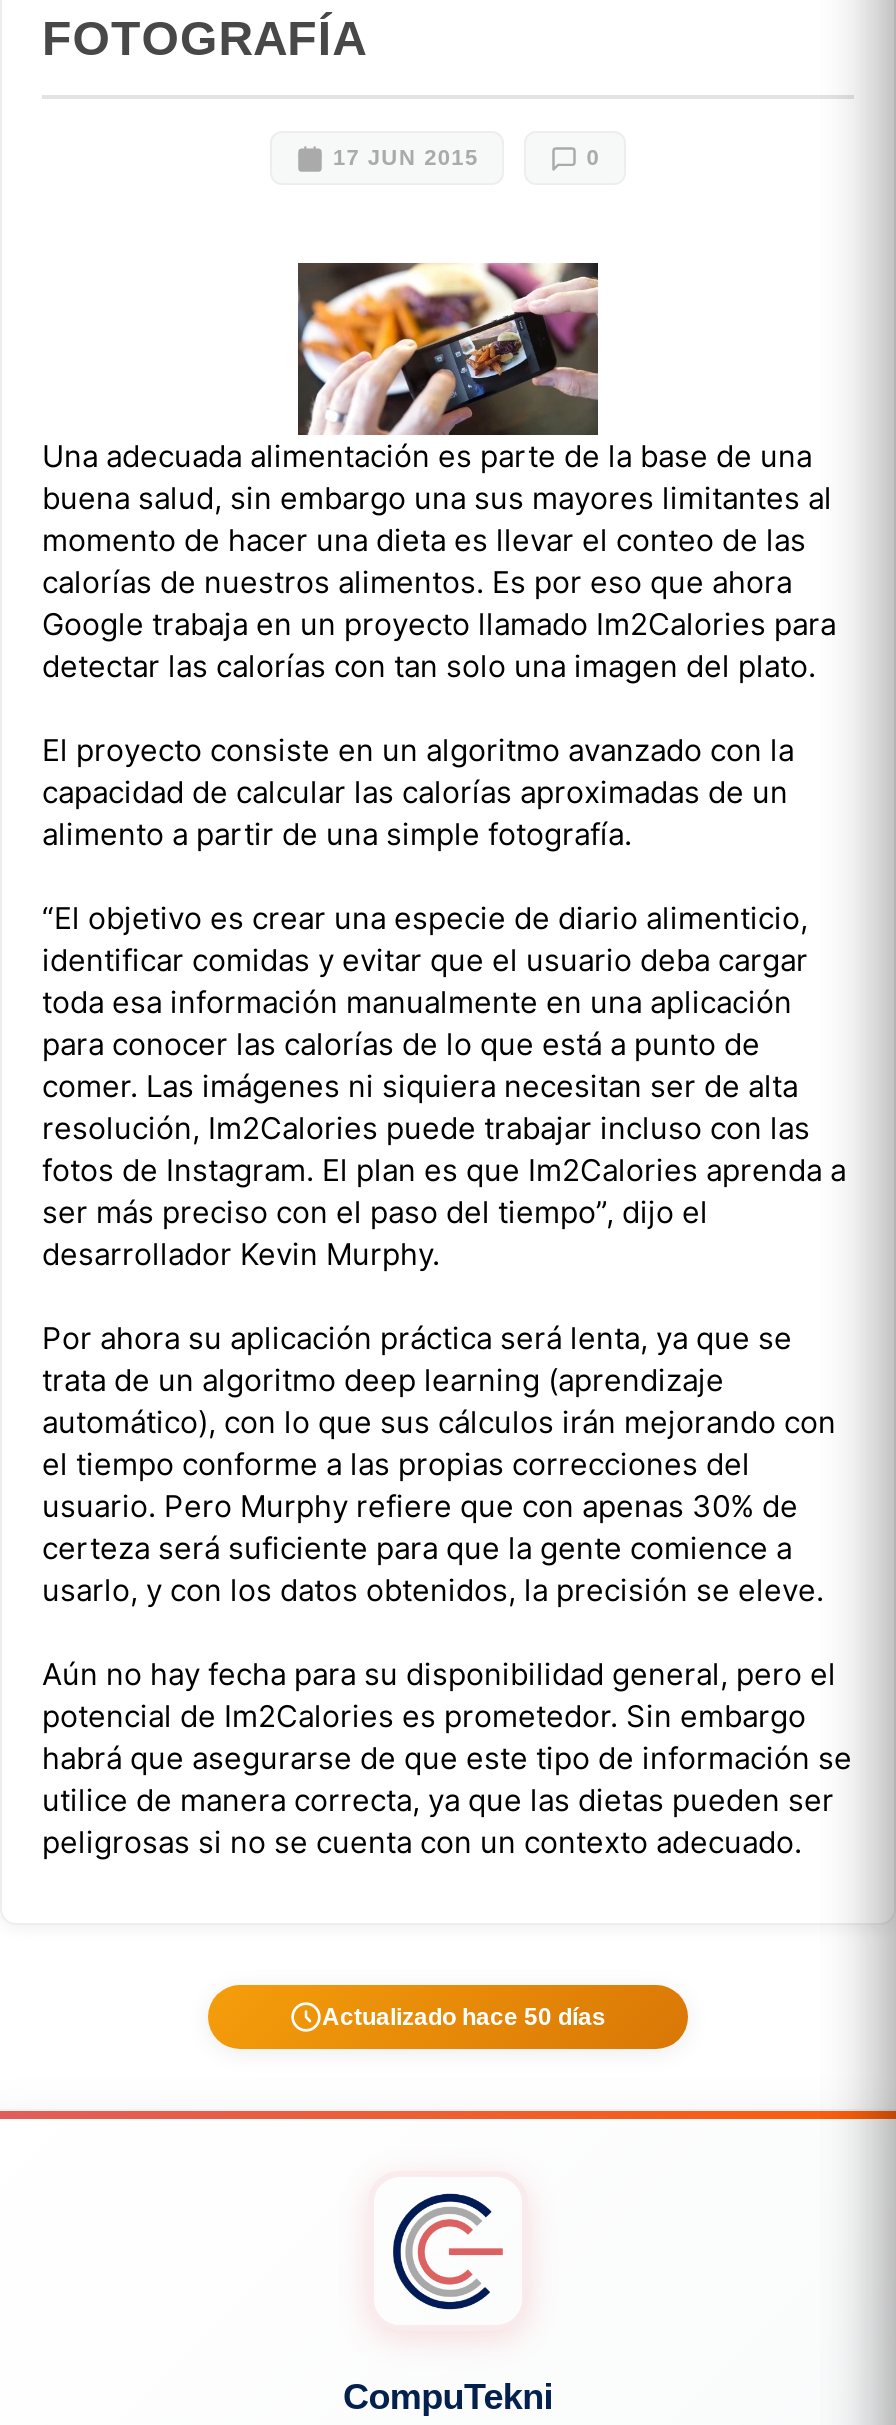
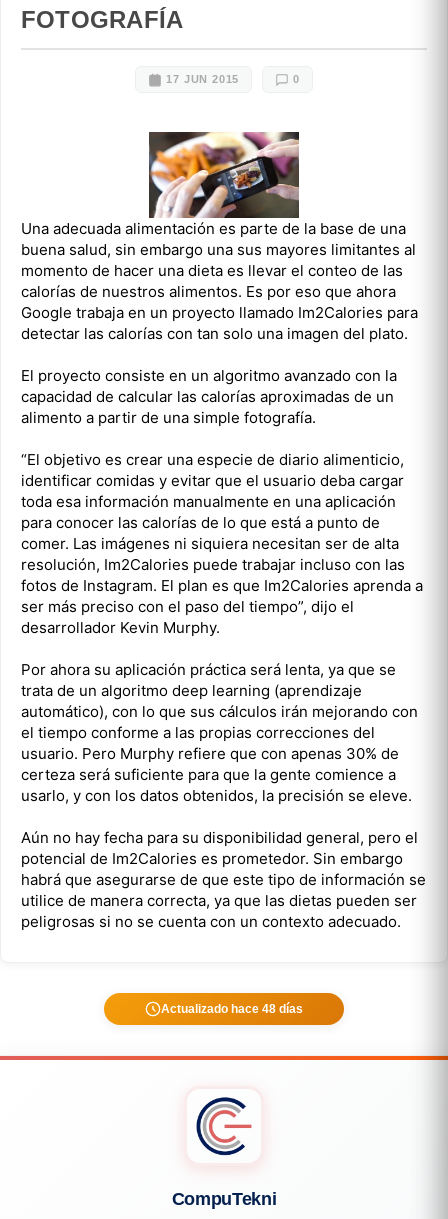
- Actualizado hace 50 días
+ Actualizado hace 48 días
